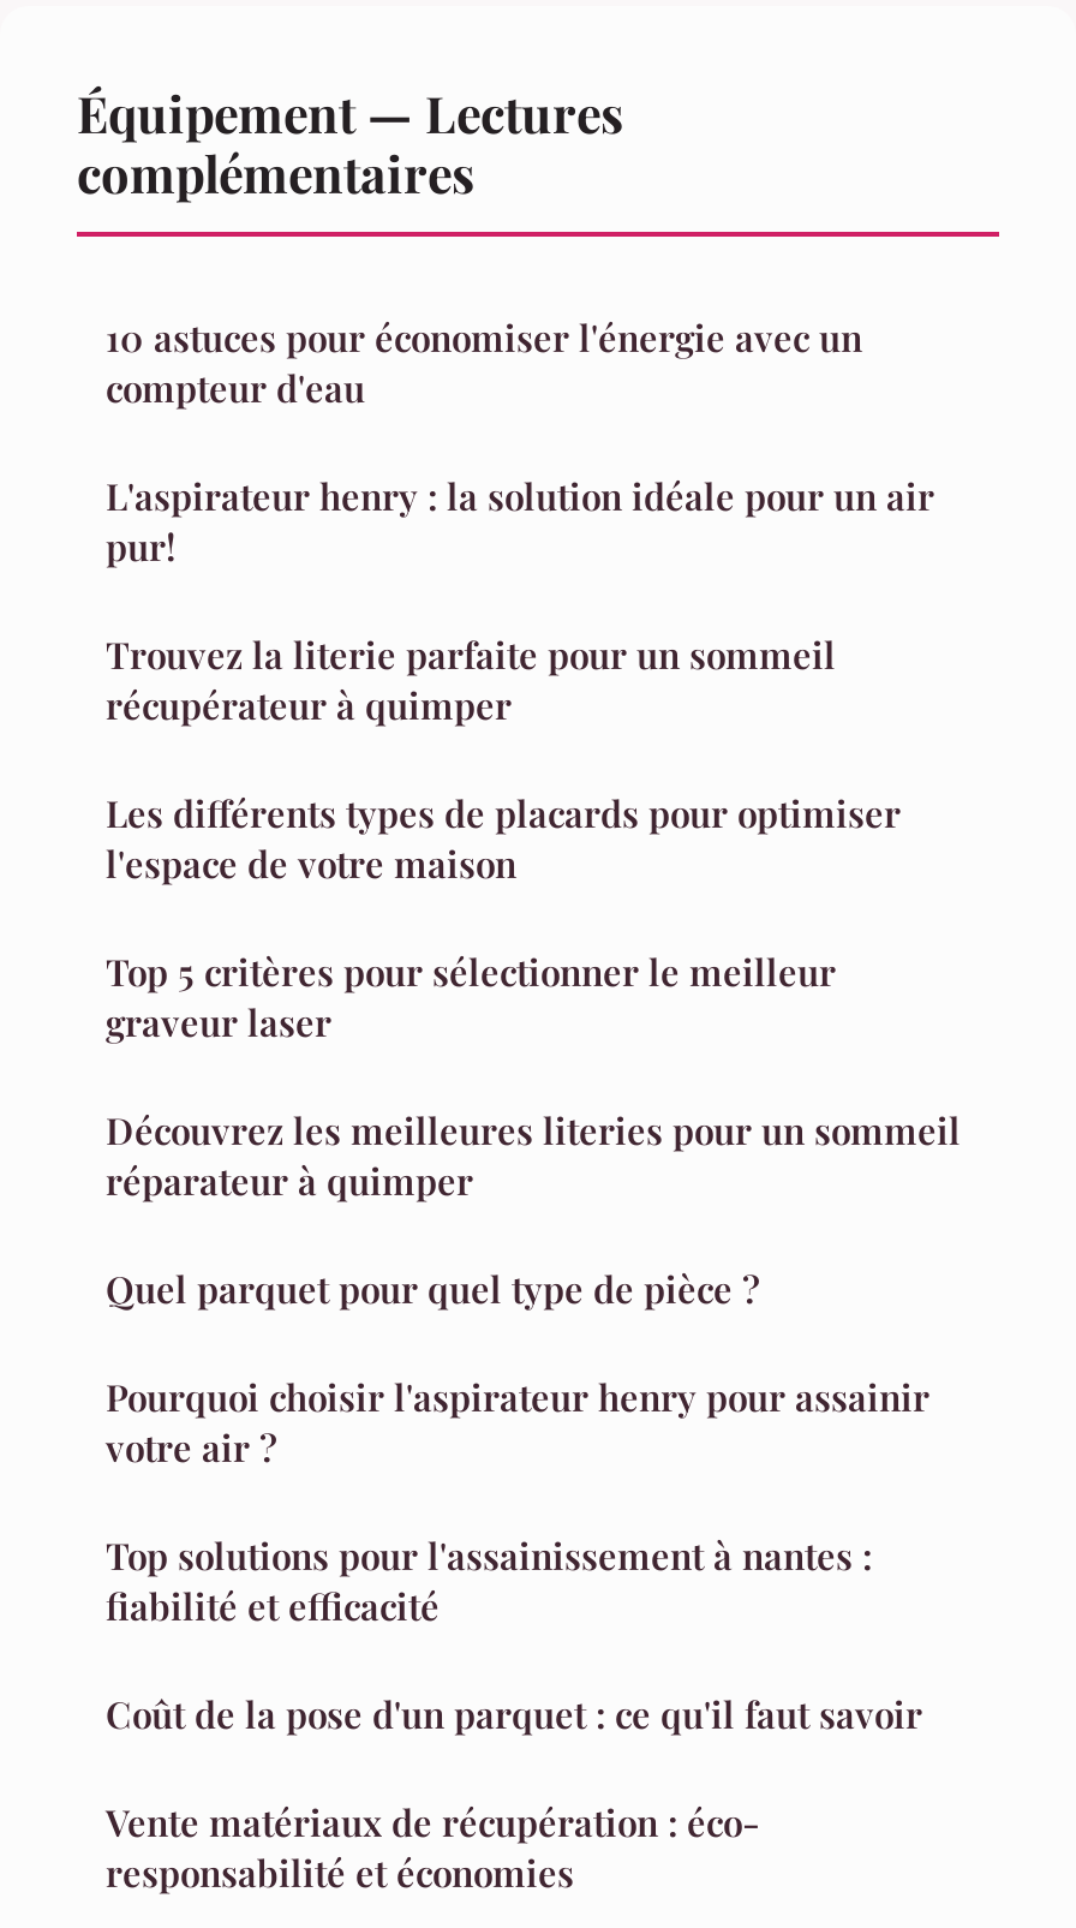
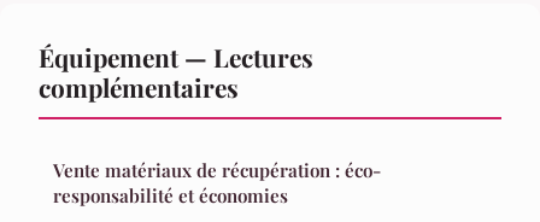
- 10 astuces pour économiser l'énergie avec un
- compteur d'eau
- L'aspirateur henry : la solution idéale pour un air
- pur!
- Trouvez la literie parfaite pour un sommeil
- récupérateur à quimper
- Les différents types de placards pour optimiser
- l'espace de votre maison
- Top 5 critères pour sélectionner le meilleur
- graveur laser
- Découvrez les meilleures literies pour un sommeil
- réparateur à quimper
- Quel parquet pour quel type de pièce ?
- Pourquoi choisir l'aspirateur henry pour assainir
- votre air ?
- Top solutions pour l'assainissement à nantes :
- fiabilité et efficacité
- Coût de la pose d'un parquet : ce qu'il faut savoir
